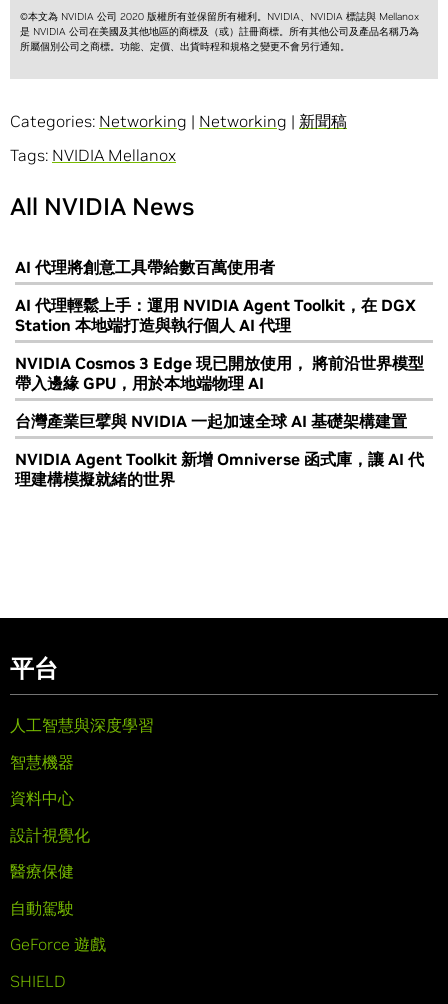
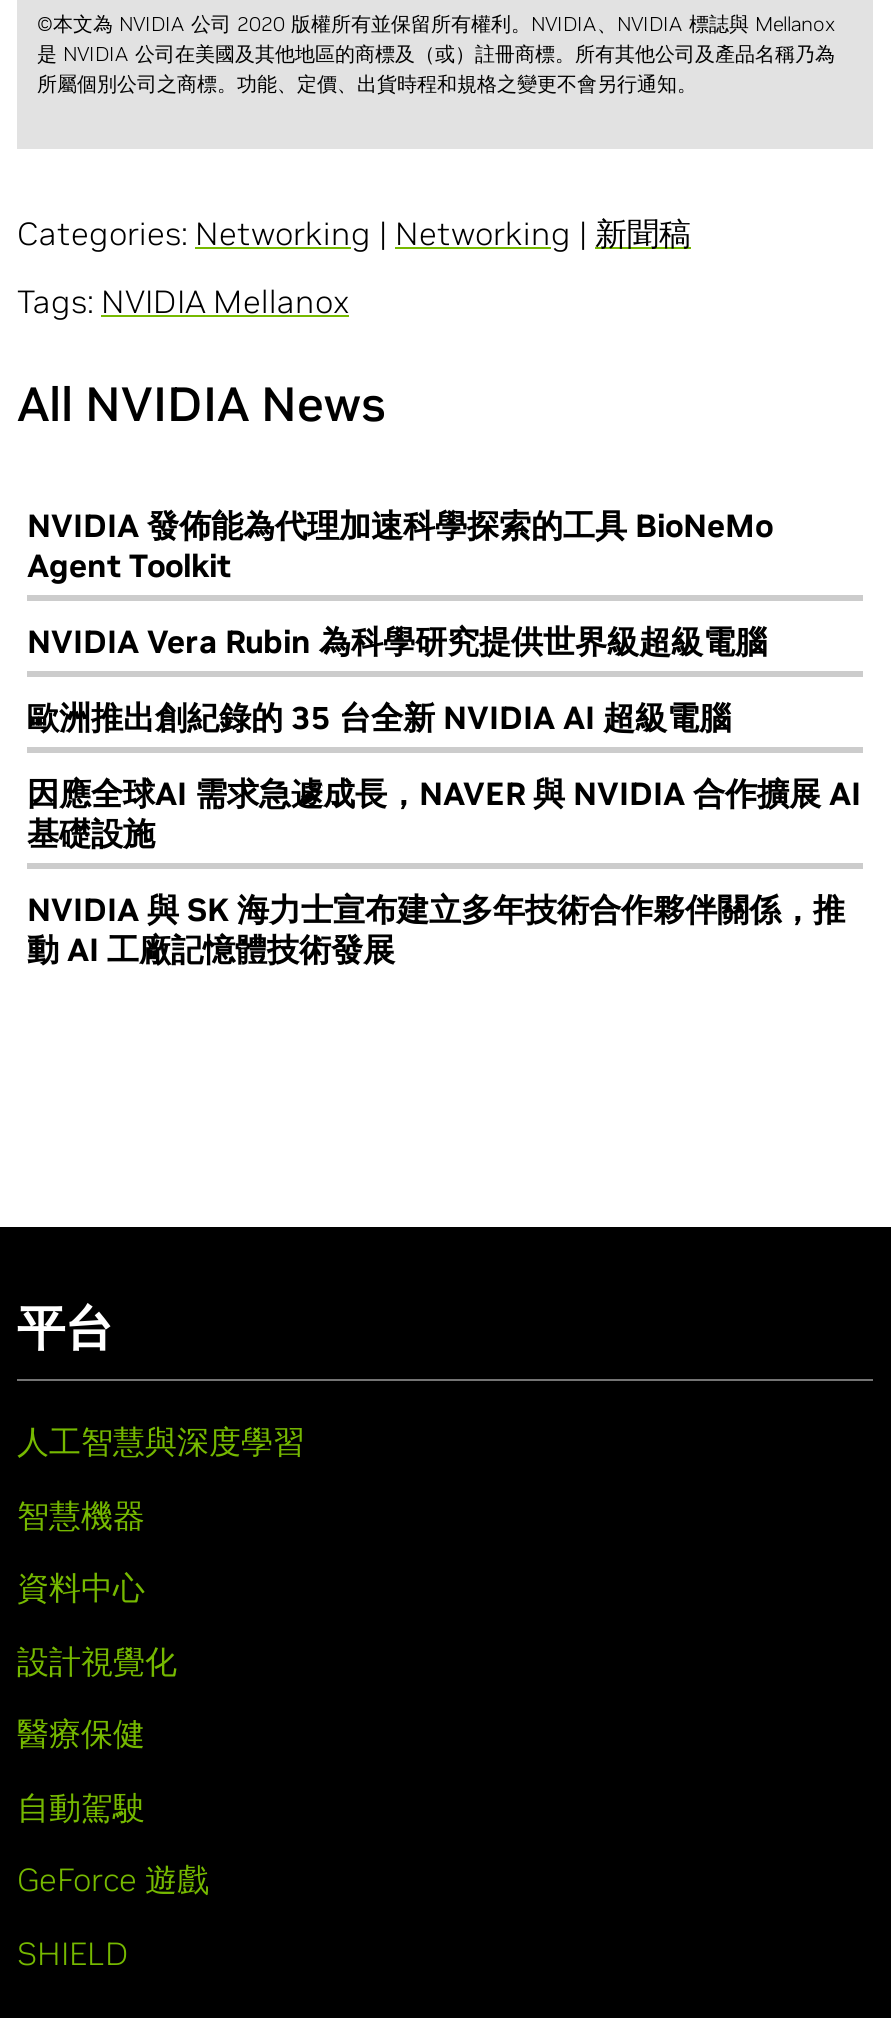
- AI 代理將創意工具帶給數百萬使用者
+ NVIDIA 發佈能為代理加速科學探索的工具 BioNeMo
+ Agent Toolkit

- AI 代理輕鬆上手：運用 NVIDIA Agent Toolkit，在 DGX
- Station 本地端打造與執行個人 AI 代理
+ NVIDIA Vera Rubin 為科學研究提供世界級超級電腦

- NVIDIA Cosmos 3 Edge 現已開放使用， 將前沿世界模型
- 帶入邊緣 GPU，用於本地端物理 AI
+ 歐洲推出創紀錄的 35 台全新 NVIDIA AI 超級電腦

- 台灣產業巨擘與 NVIDIA 一起加速全球 AI 基礎架構建置
+ 因應全球AI 需求急遽成長，NAVER 與 NVIDIA 合作擴展 AI
+ 基礎設施

- NVIDIA Agent Toolkit 新增 Omniverse 函式庫，讓 AI 代
- 理建構模擬就緒的世界
+ NVIDIA 與 SK 海力士宣布建立多年技術合作夥伴關係，推
+ 動 AI 工廠記憶體技術發展
